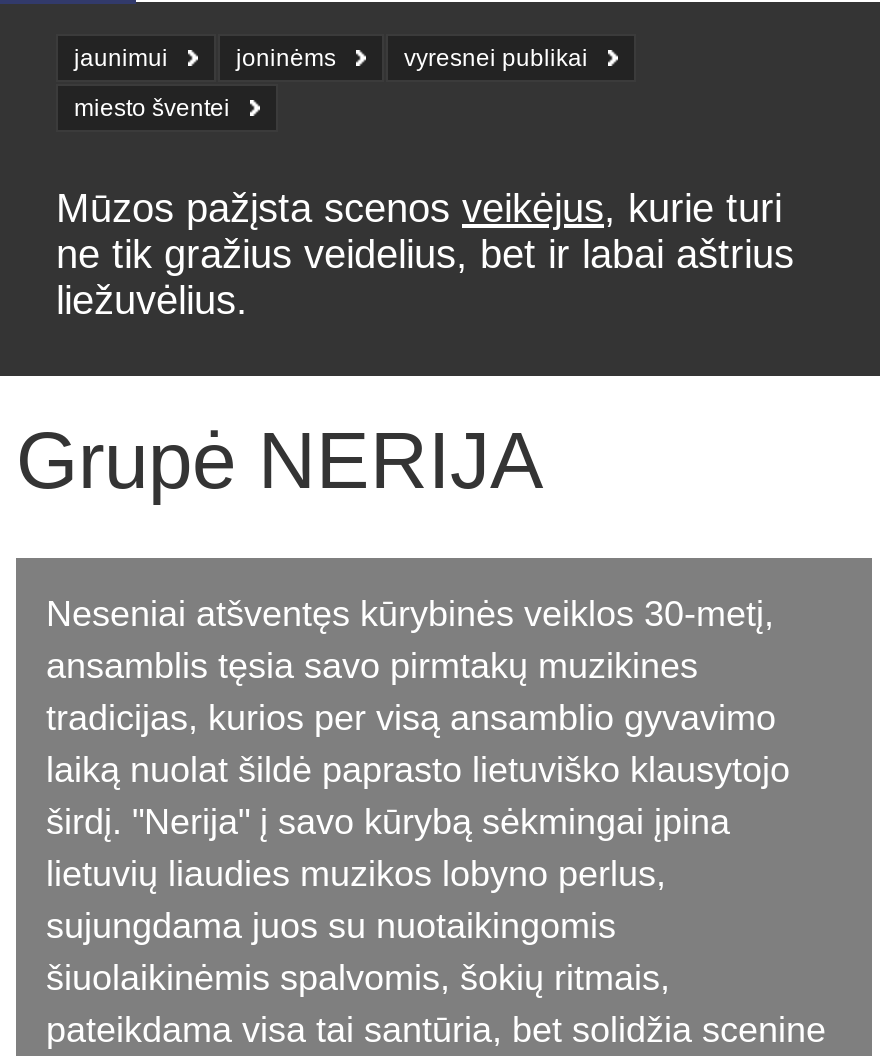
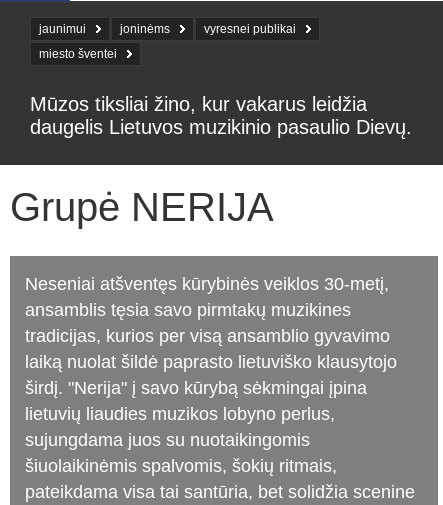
- Mūzos pažįsta scenos veikėjus, kurie turi
- ne tik gražius veidelius, bet ir labai aštrius
- liežuvėlius.
+ Mūzos tiksliai žino, kur vakarus leidžia
+ daugelis Lietuvos muzikinio pasaulio Dievų.
